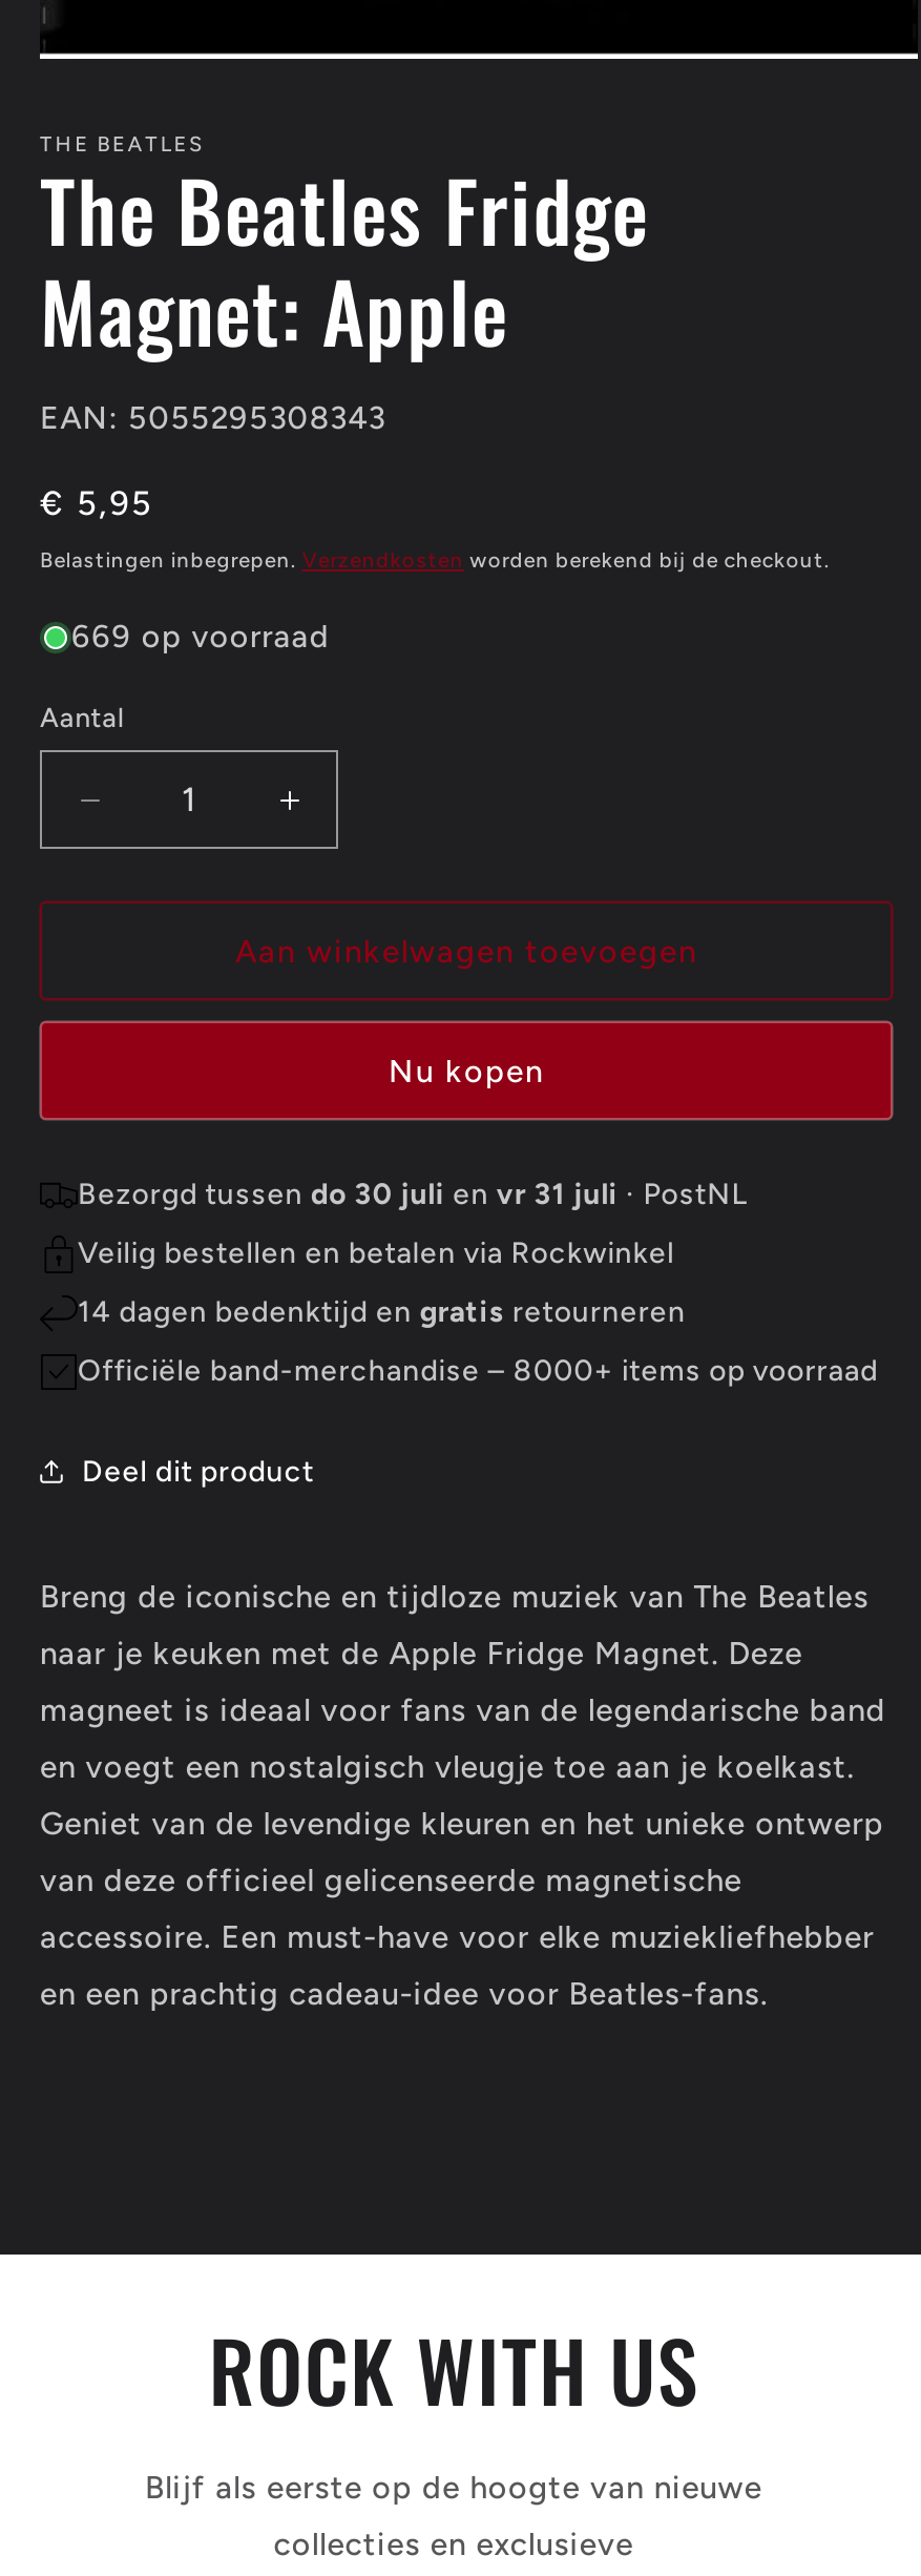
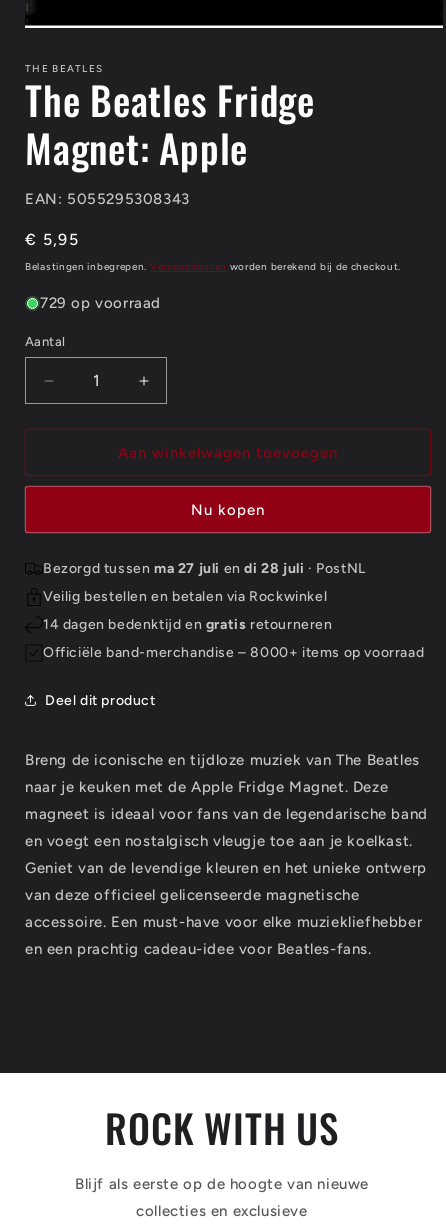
- 669 op voorraad
+ 729 op voorraad

- Bezorgd tussen do 30 juli en vr 31 juli · PostNL
+ Bezorgd tussen ma 27 juli en di 28 juli · PostNL
